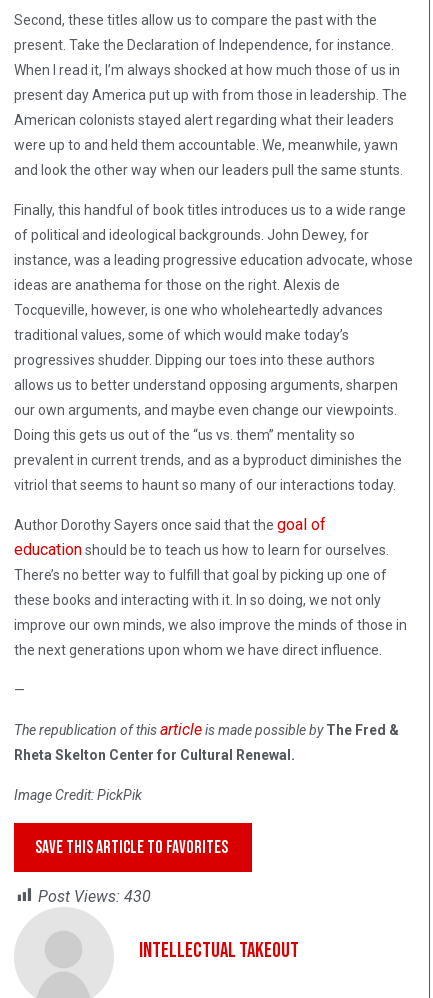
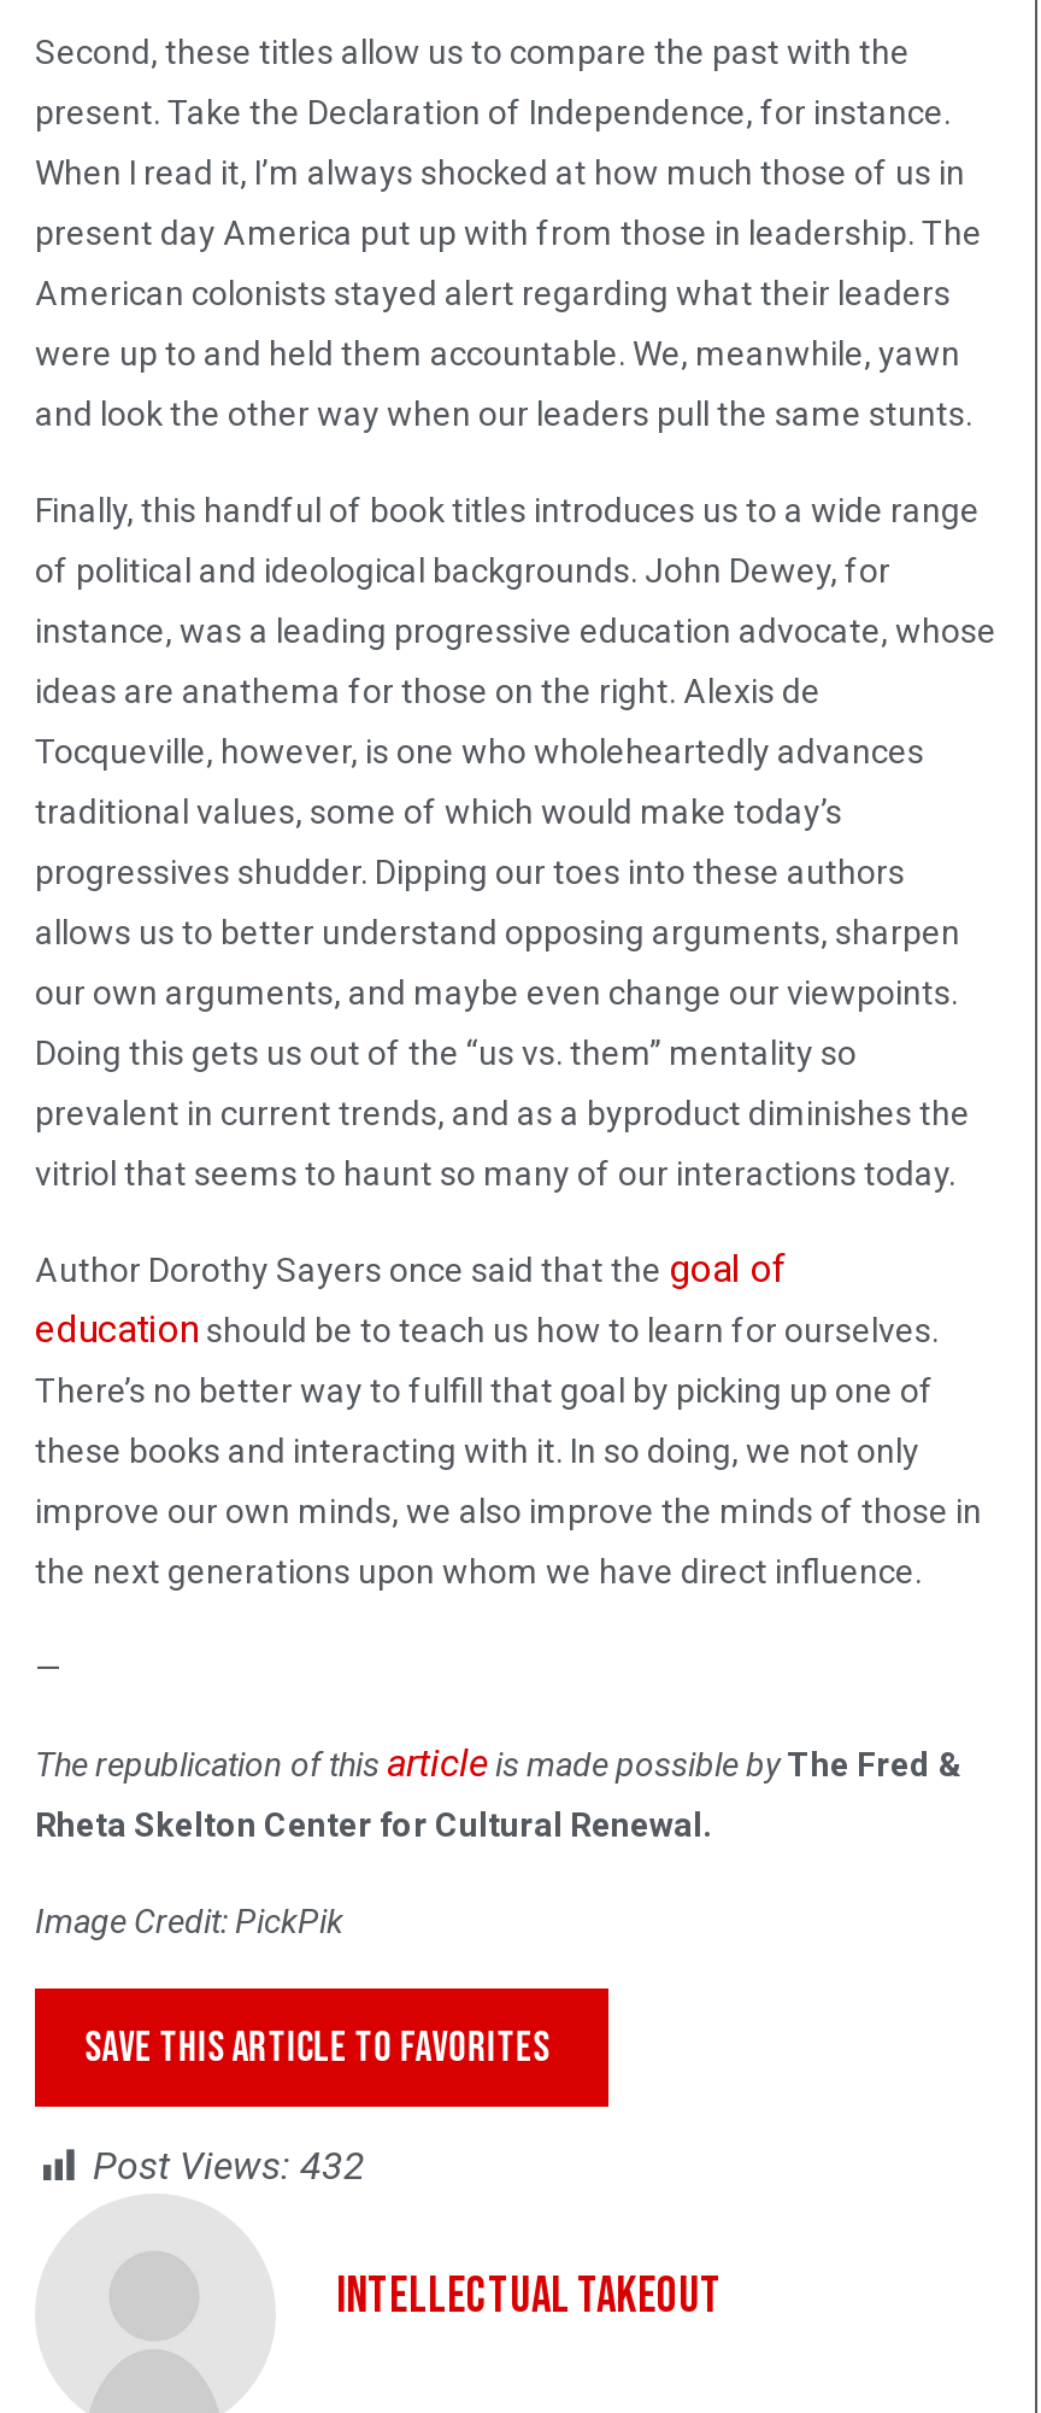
- Post Views: 430
+ Post Views: 432
